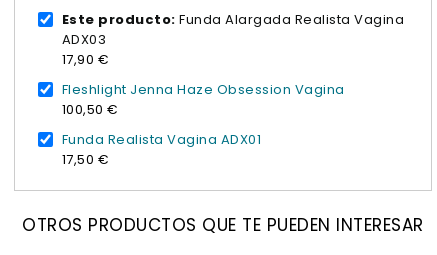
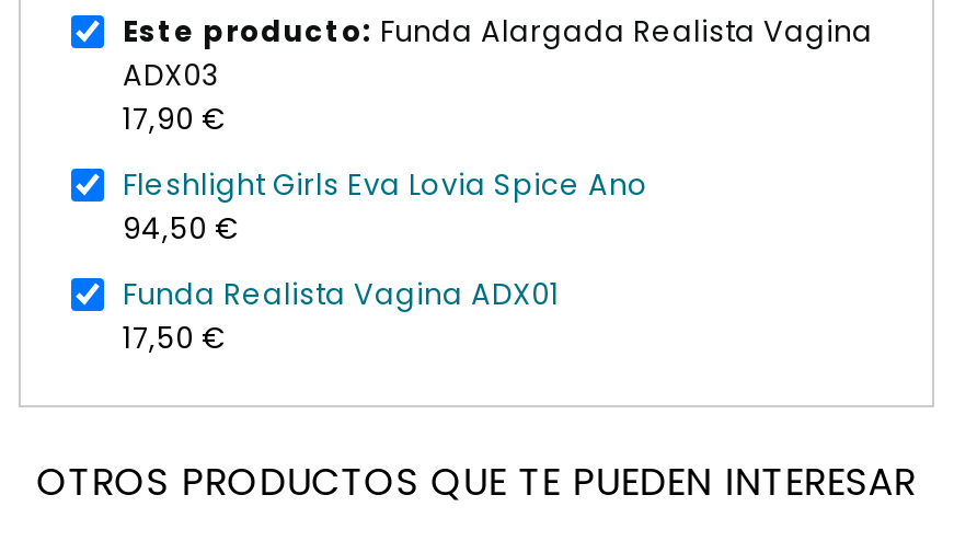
- Fleshlight Jenna Haze Obsession Vagina
- 100,50 €
+ Fleshlight Girls Eva Lovia Spice Ano
+ 94,50 €
